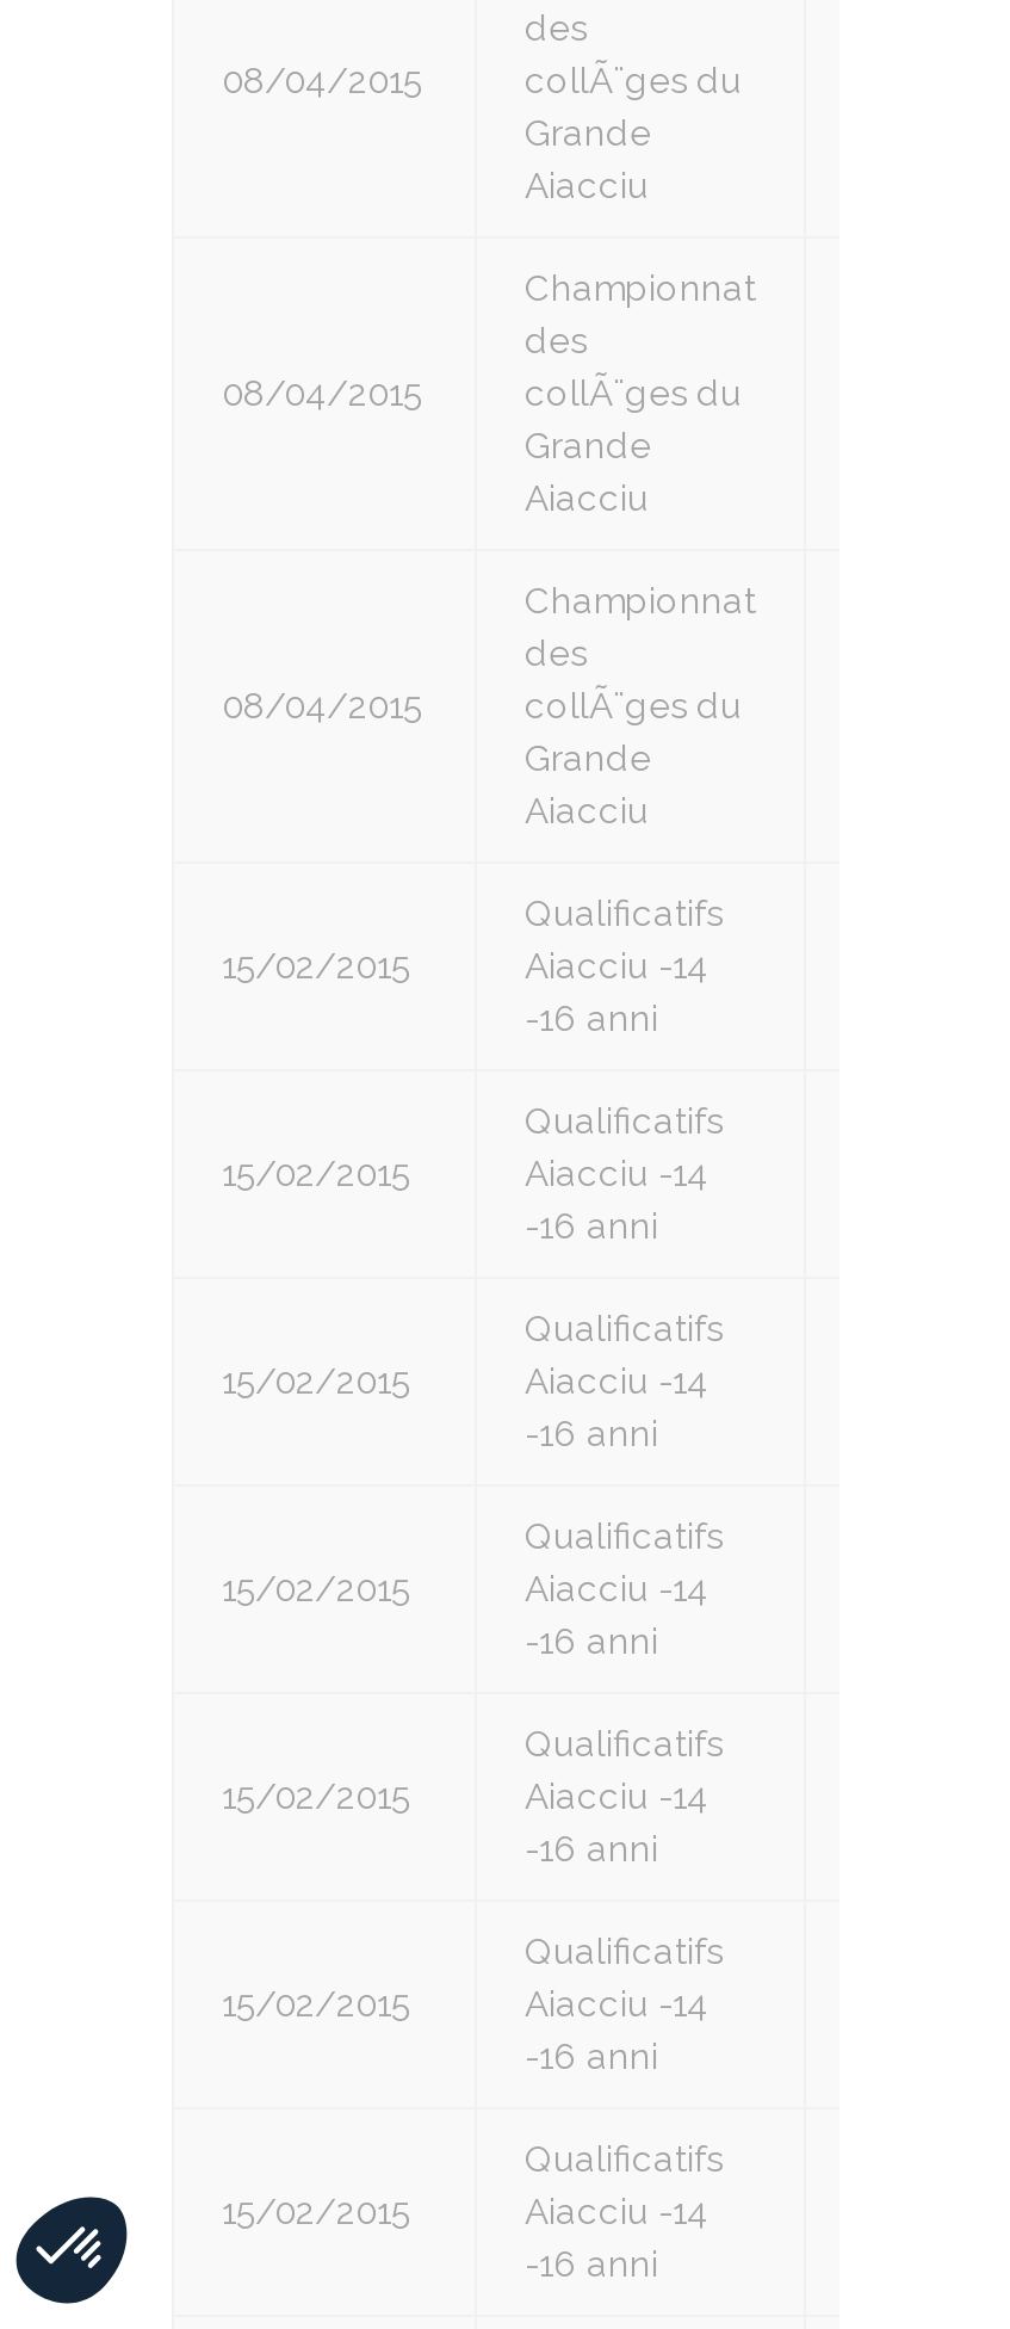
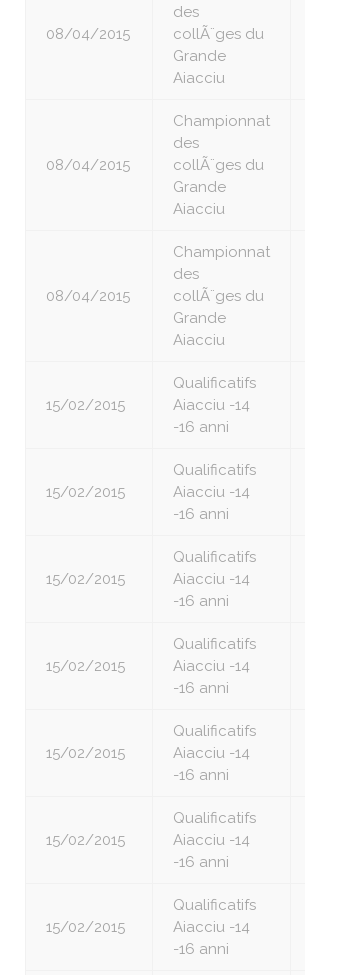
- [image]
